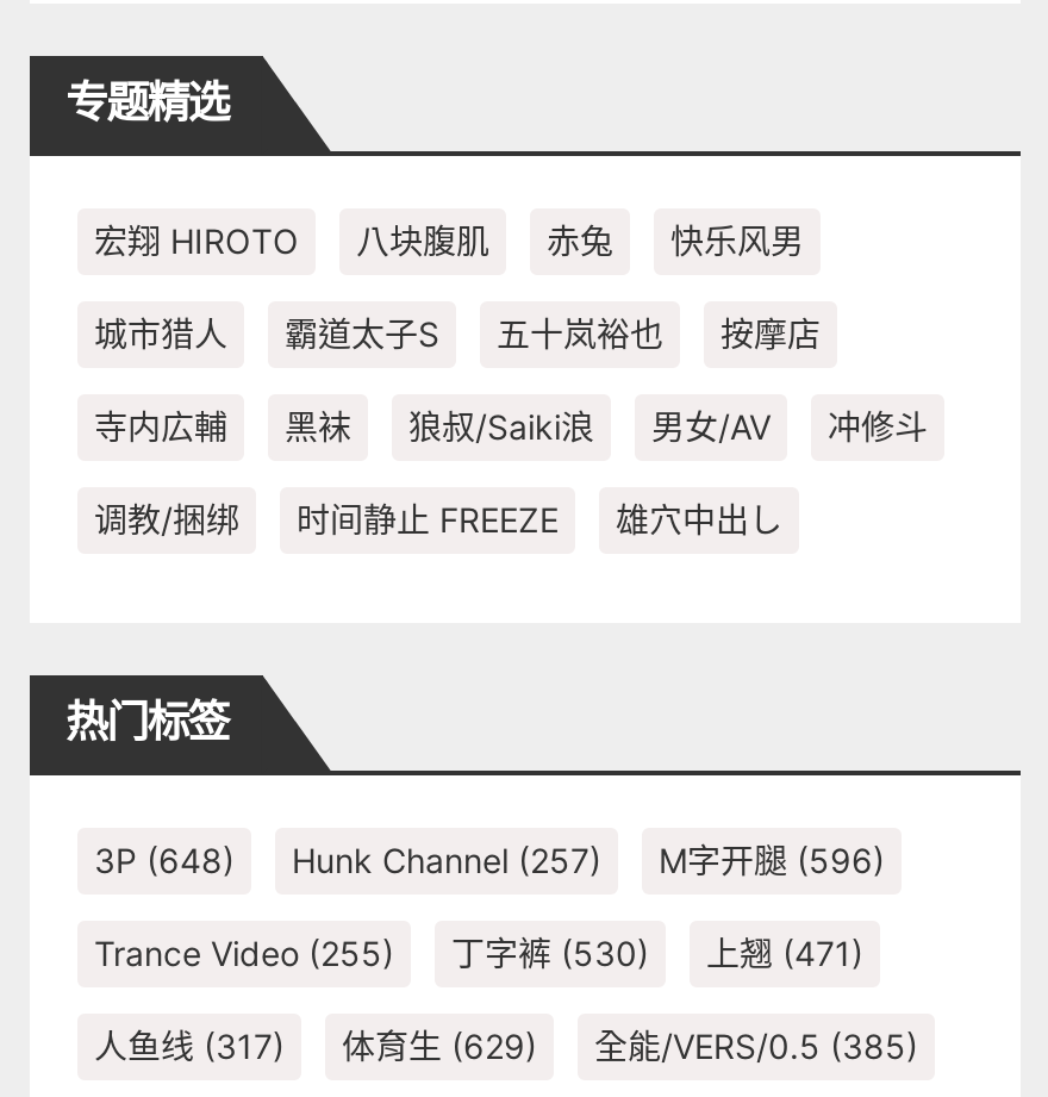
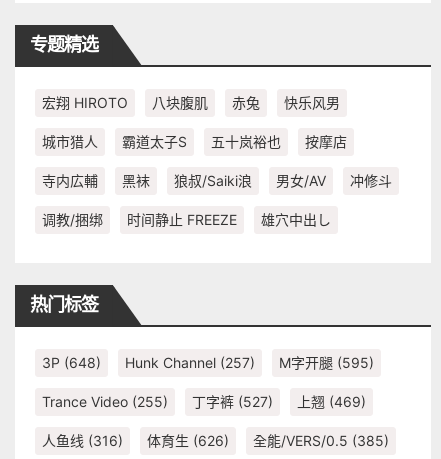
- 3P (648) Hunk Channel (257) M字开腿(596)
+ 3P (648) Hunk Channel (257) M字开腿(595)

- 丁字裤(530)
+ 丁字裤(527)

- 上翘(471)
+ 上翘(469)

- 人鱼线(317)
+ 人鱼线(316)

- 体育生(629)
+ 体育生(626)
